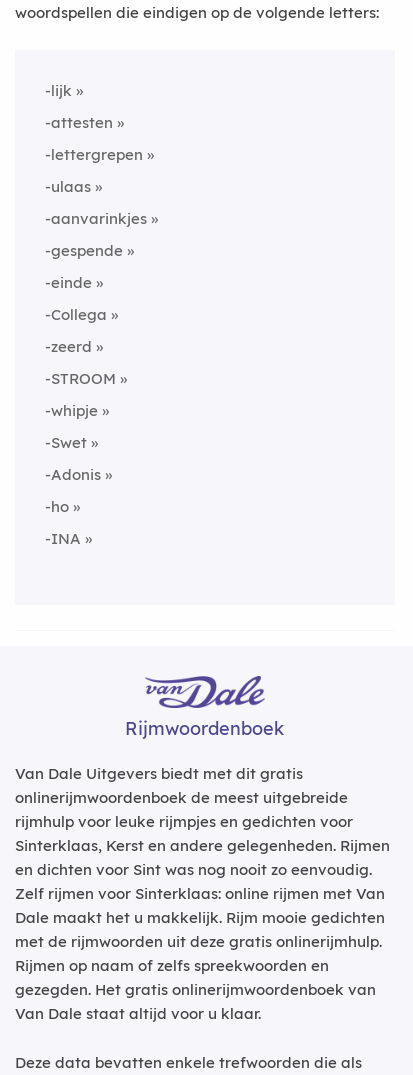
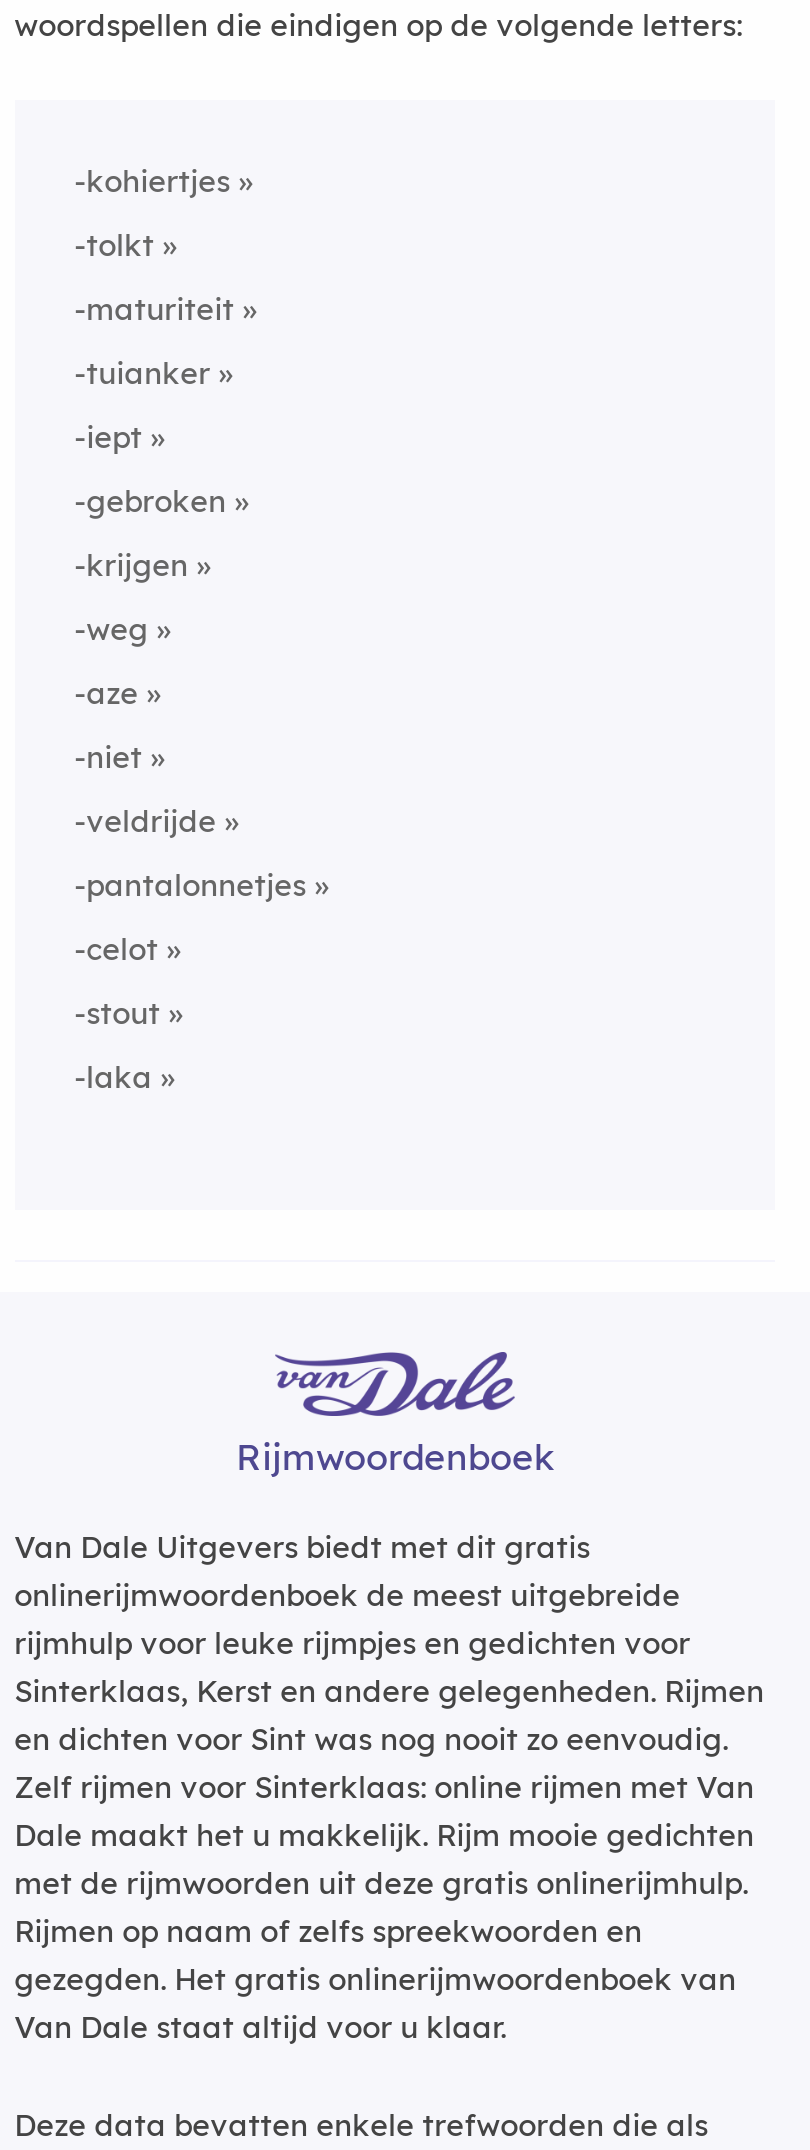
- -lijk
+ -kohiertjes

- -attesten
+ -tolkt

- -lettergrepen
+ -maturiteit

- -ulaas
+ -tuianker

- -aanvarinkjes
+ -iept

- -gespende
+ -gebroken

- -einde
+ -krijgen

- -Collega
+ -weg

- -zeerd
+ -aze

- -STROOM
+ -niet

- -whipje
+ -veldrijde

- -Swet
+ -pantalonnetjes

- -Adonis
+ -celot

- -ho
+ -stout

- -INA
+ -laka
